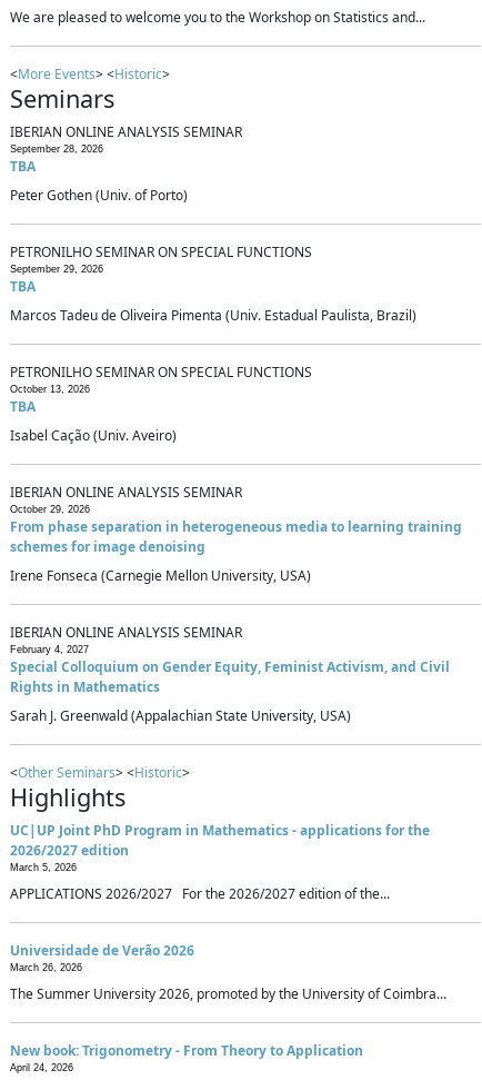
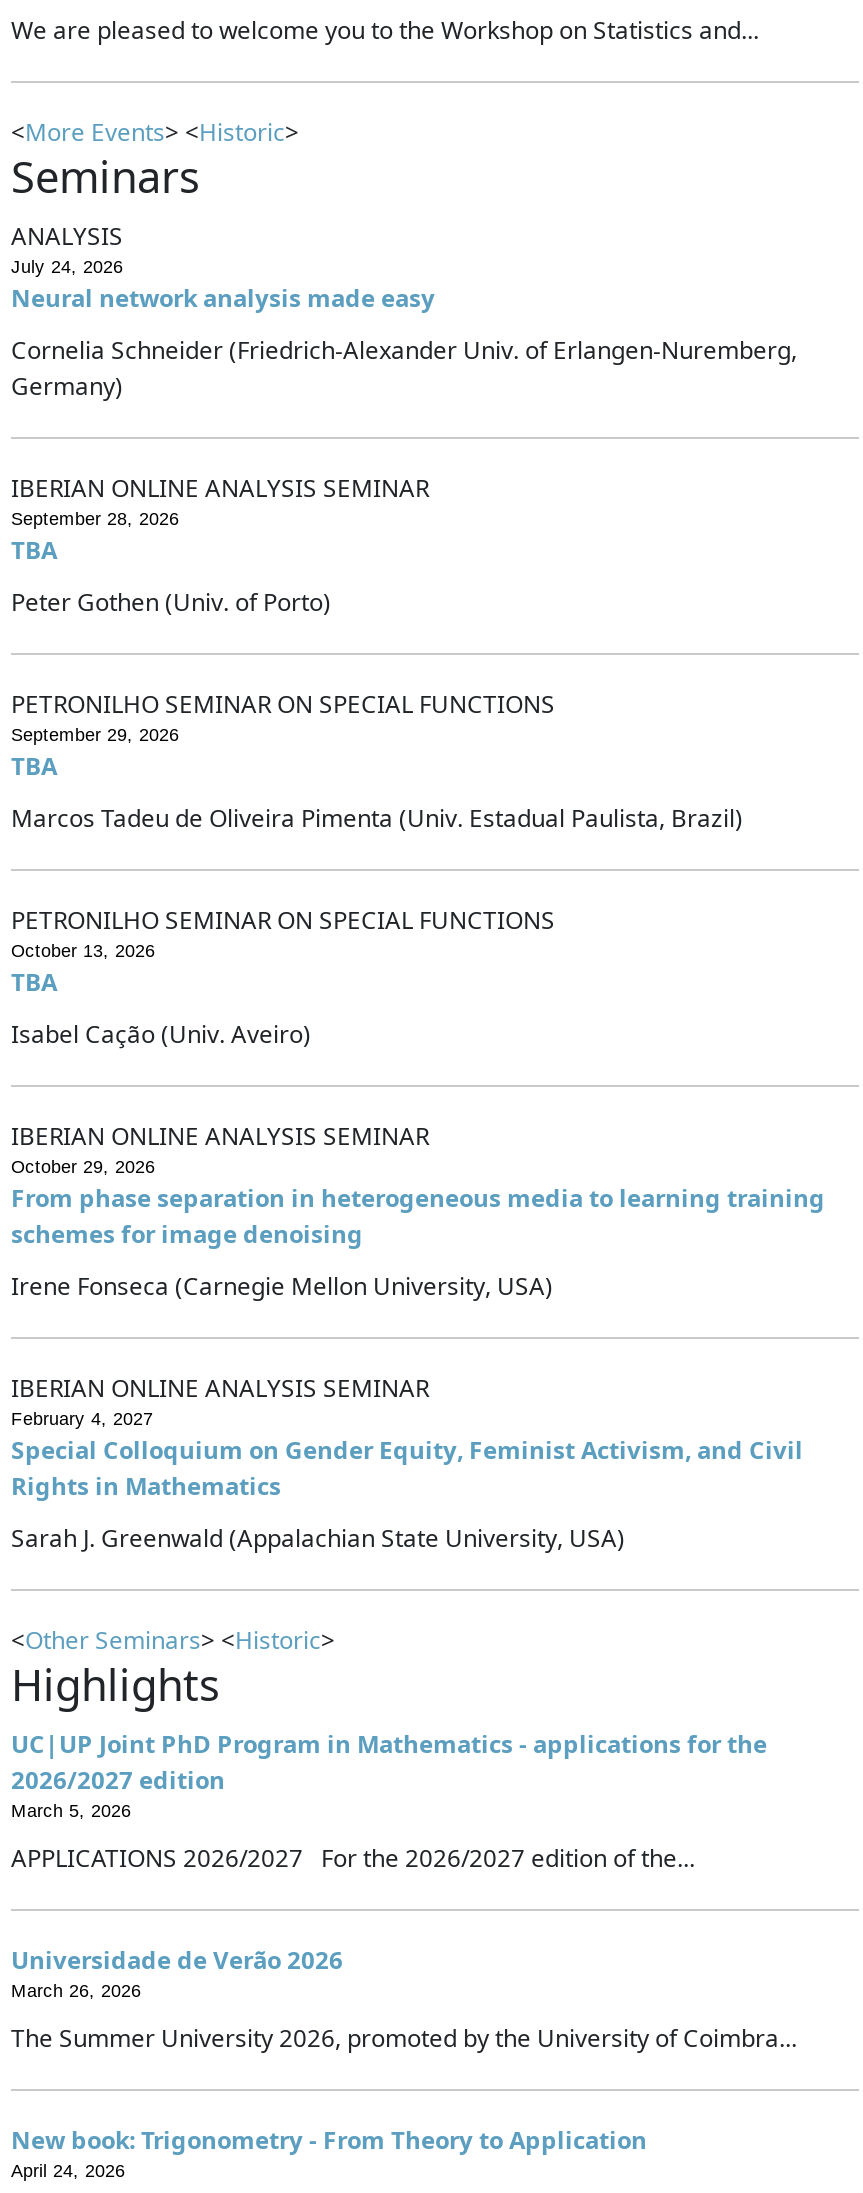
+ ANALYSIS
+ July 24, 2026
+ Neural network analysis made easy
+ Cornelia Schneider (Friedrich-Alexander Univ. of Erlangen-Nuremberg,
+ Germany)
